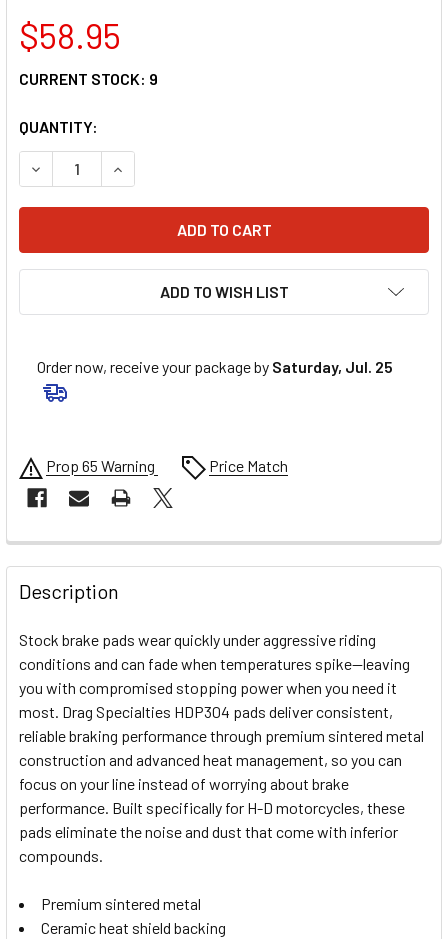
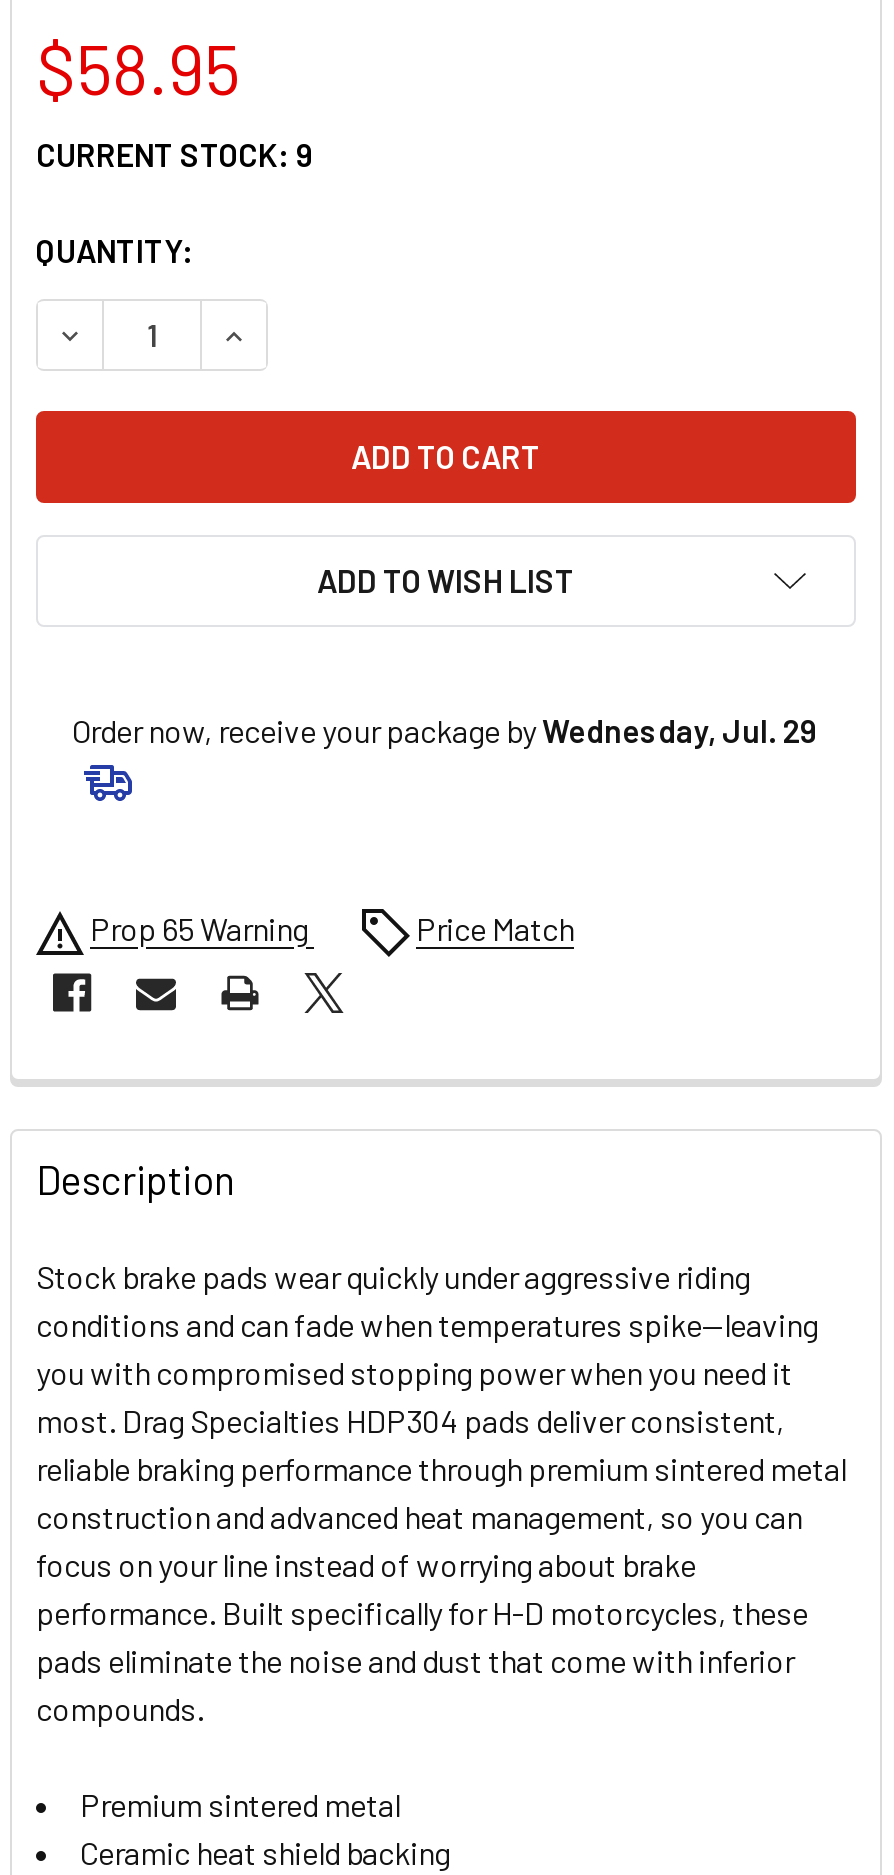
- Order now, receive your package by Saturday, Jul. 25
+ Order now, receive your package by Wednesday, Jul. 29
